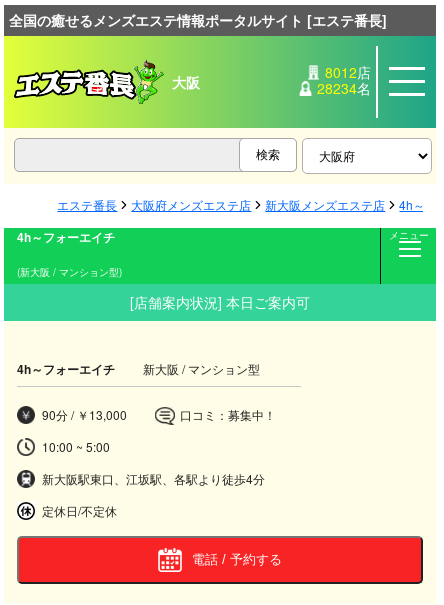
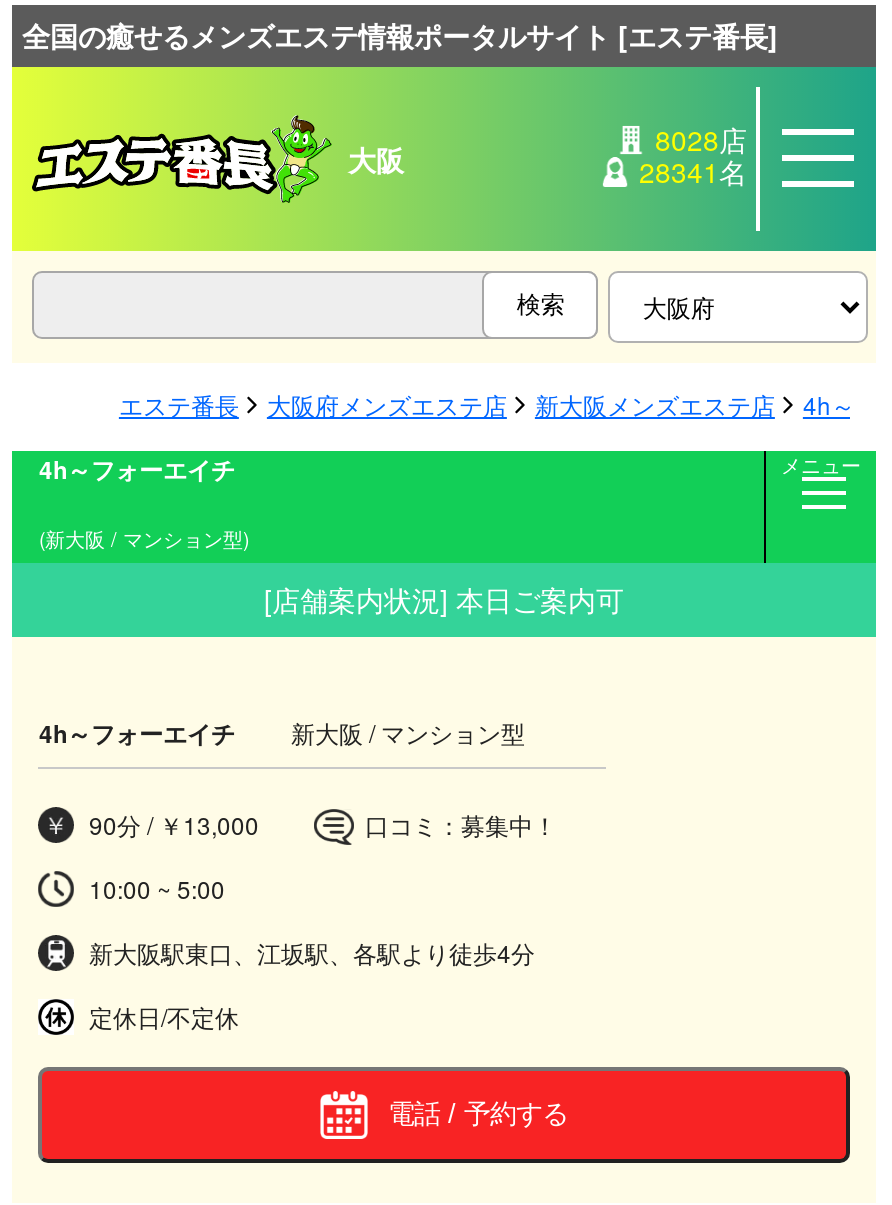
- 8012店
+ 8028店

- 28234名
+ 28341名
